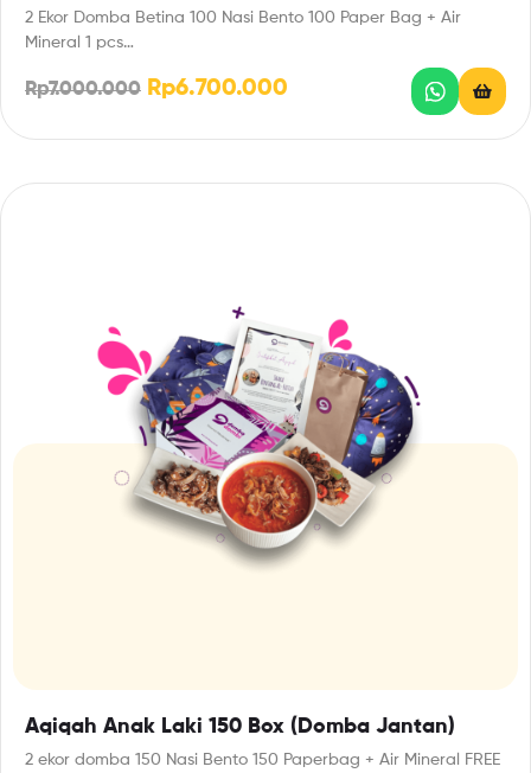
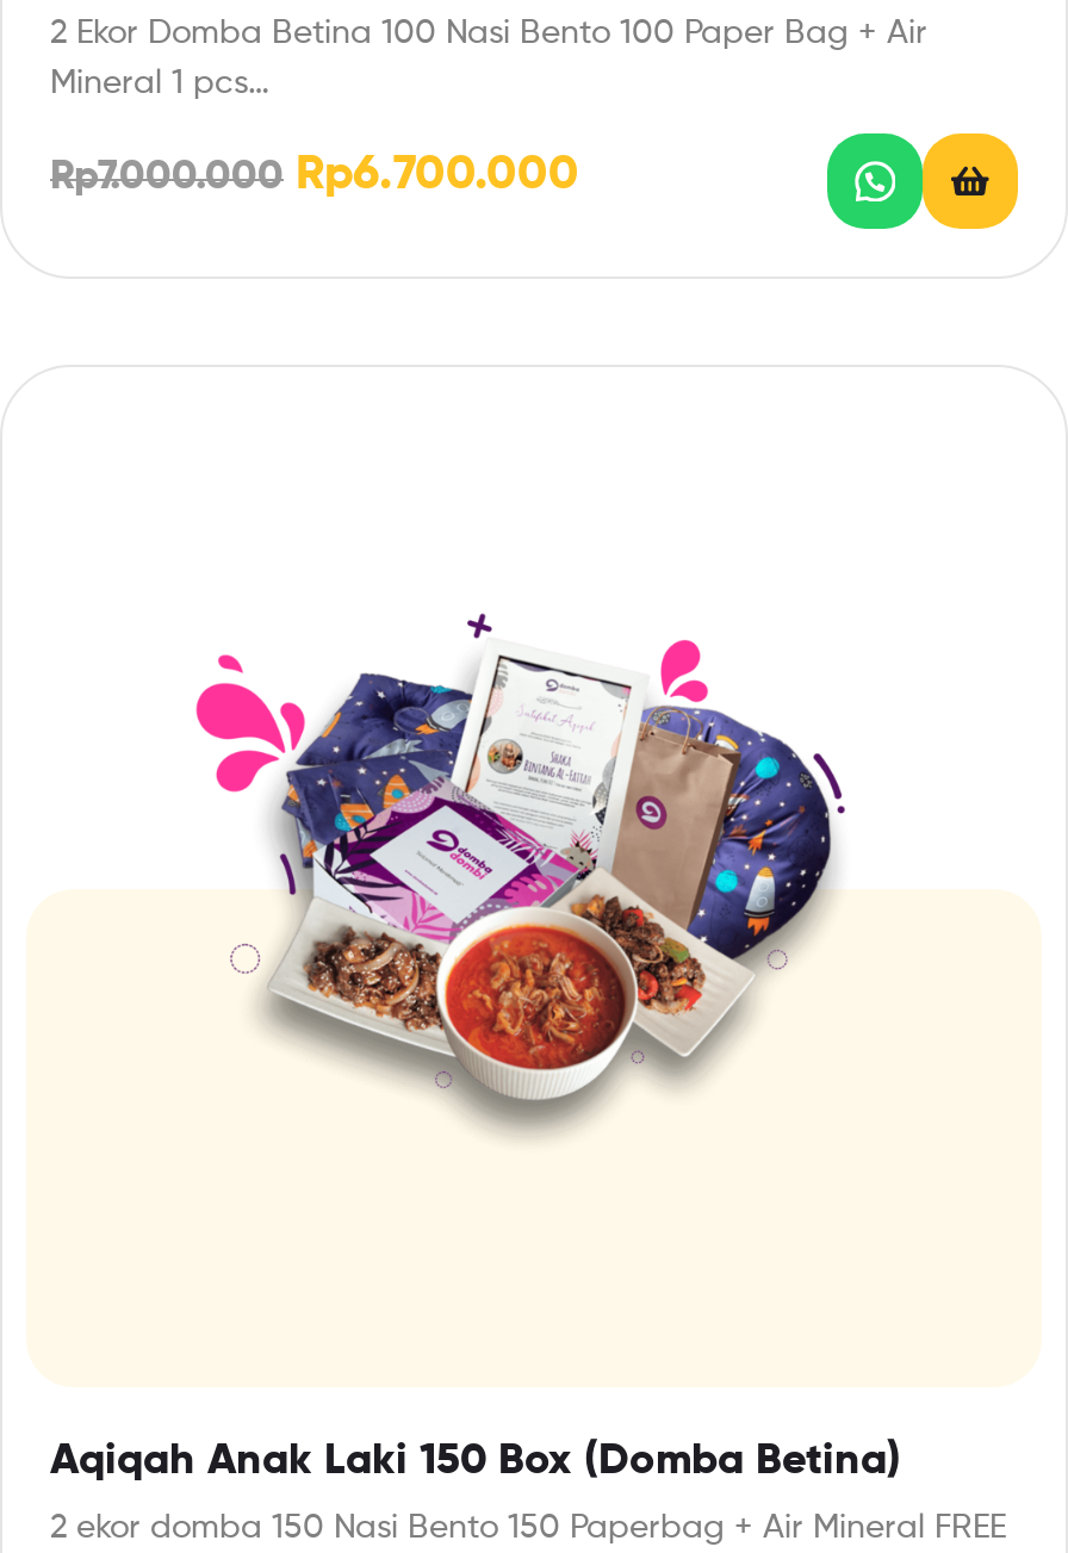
- Aqiqah Anak Laki 150 Box (Domba Jantan)
+ Aqiqah Anak Laki 150 Box (Domba Betina)
